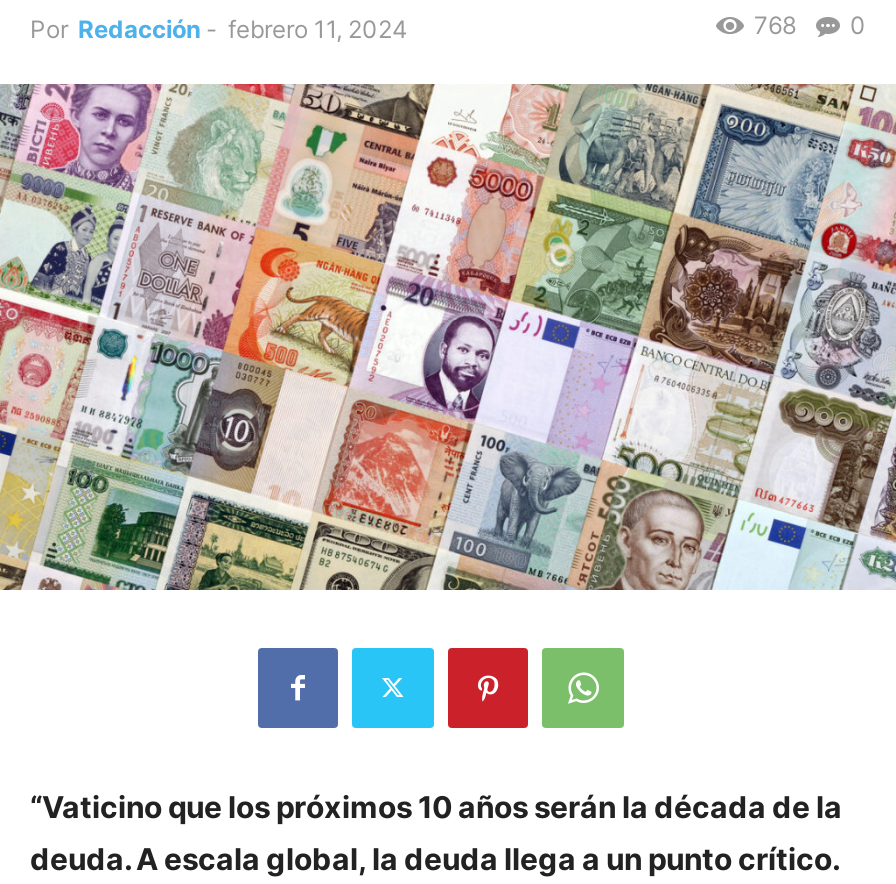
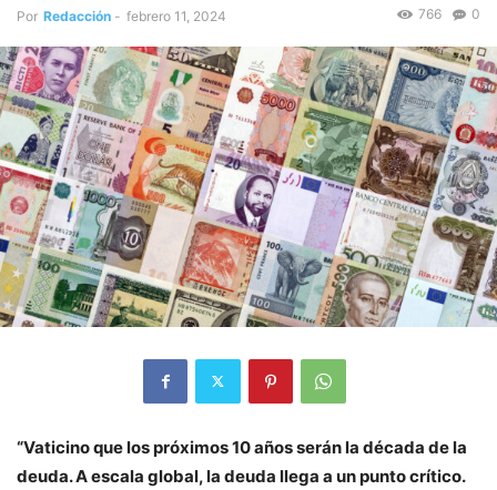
- 768 0
+ 766 0
